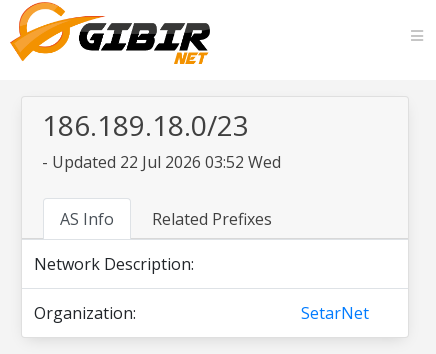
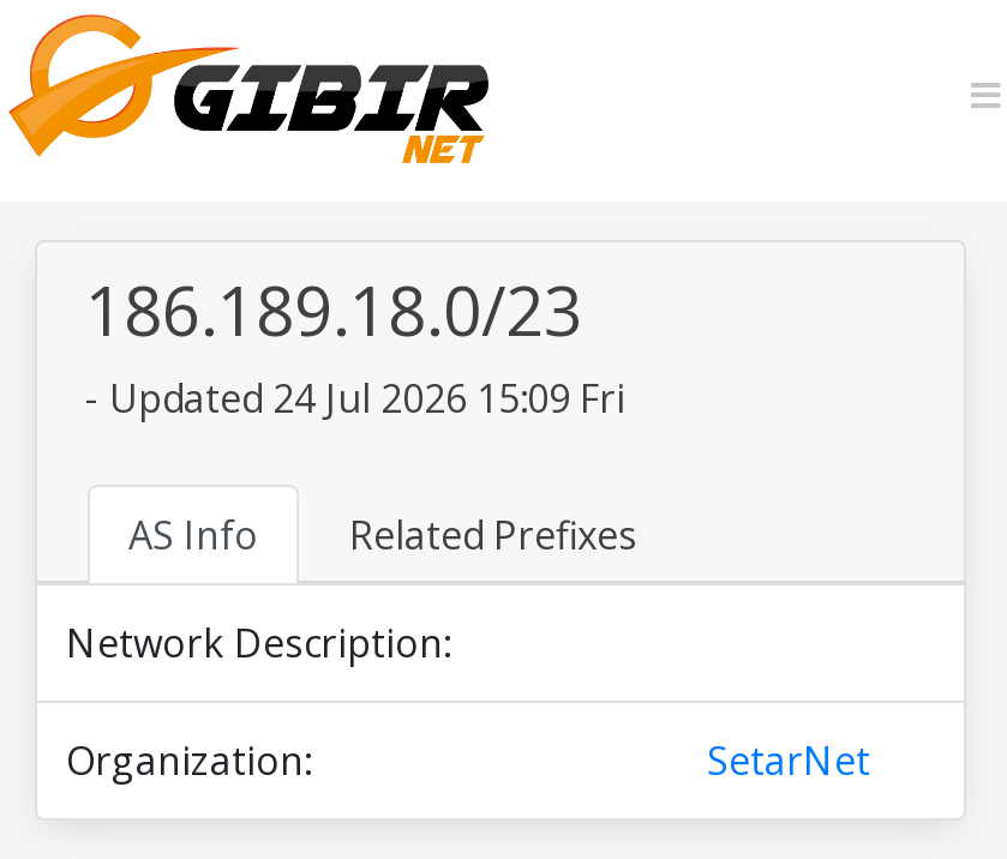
- - Updated 22 Jul 2026 03:52 Wed
+ - Updated 24 Jul 2026 15:09 Fri
